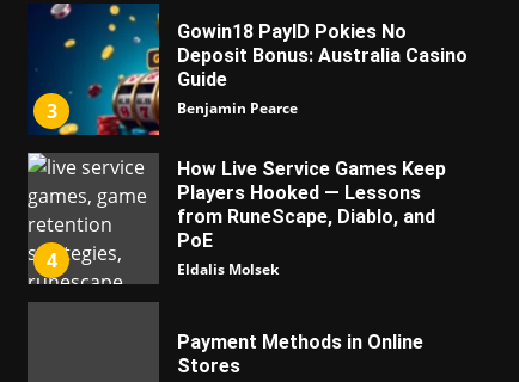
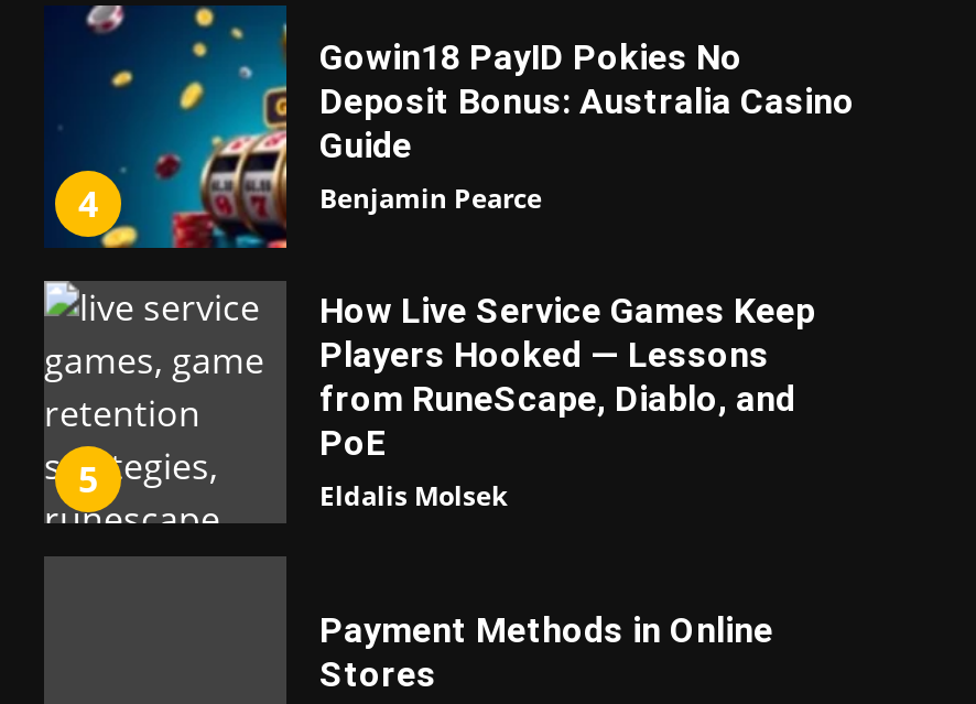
- 3
+ 4

- 4
+ 5
